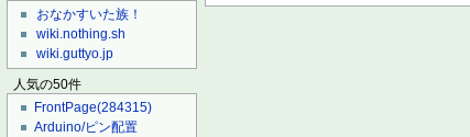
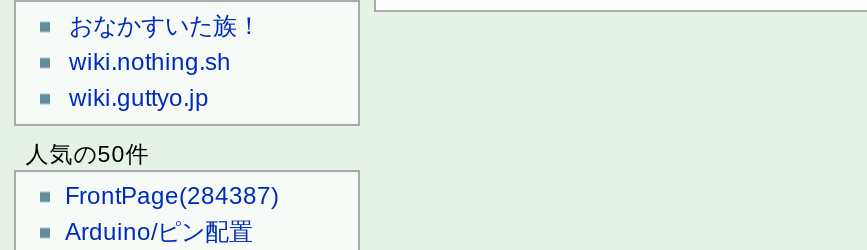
- FrontPage(284315)
+ FrontPage(284387)
